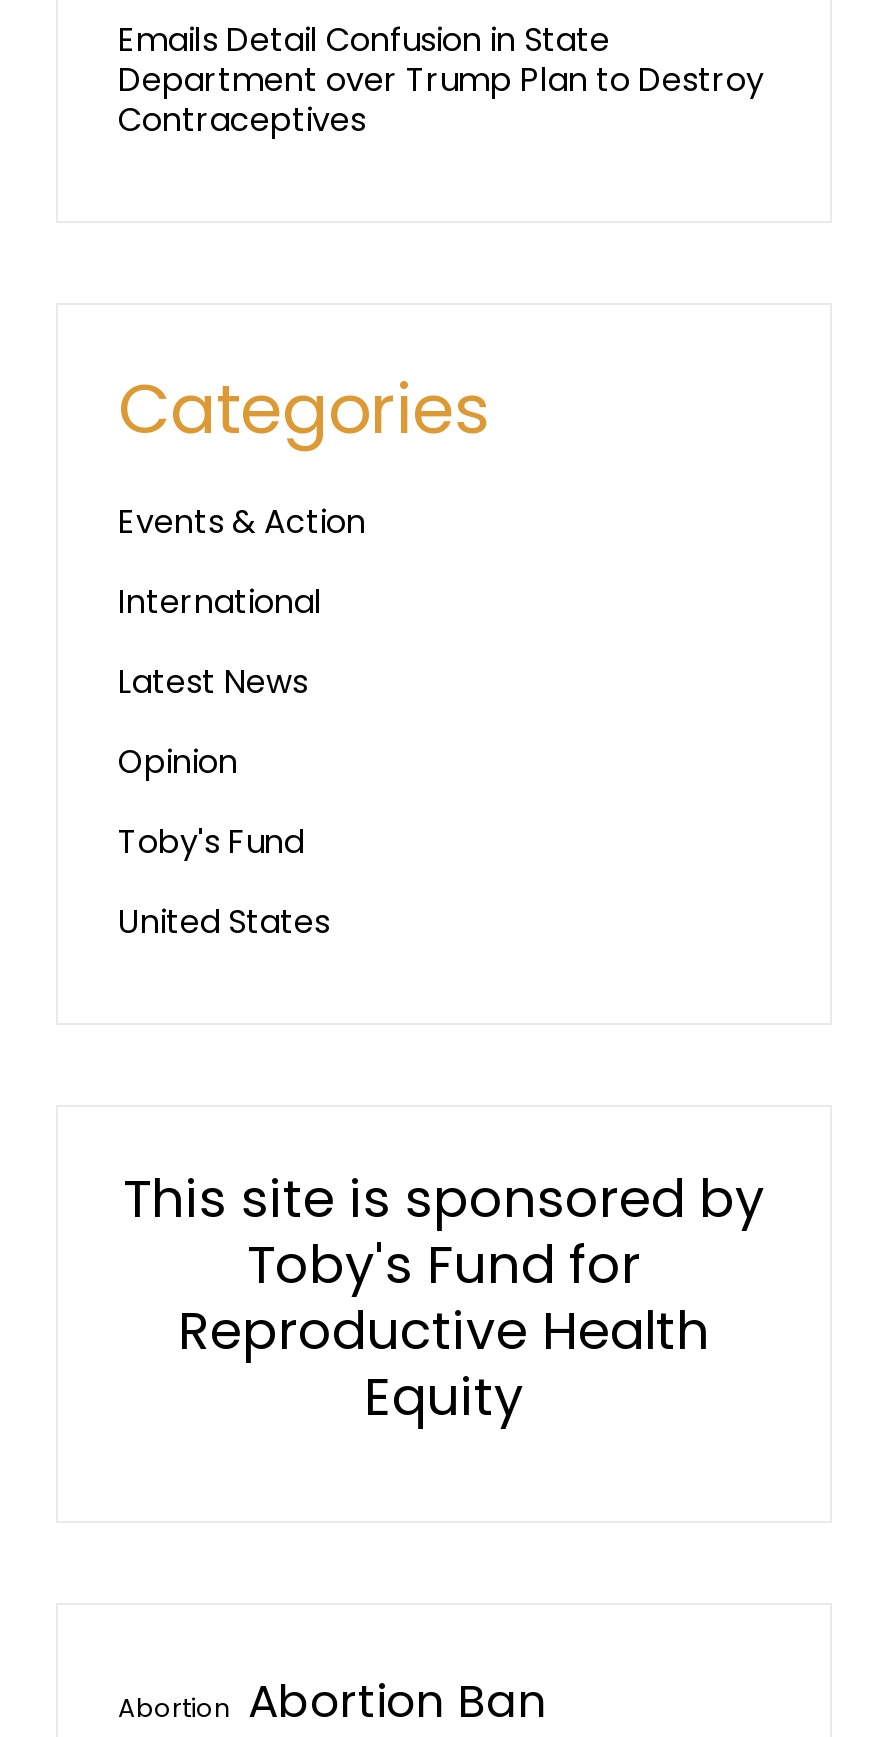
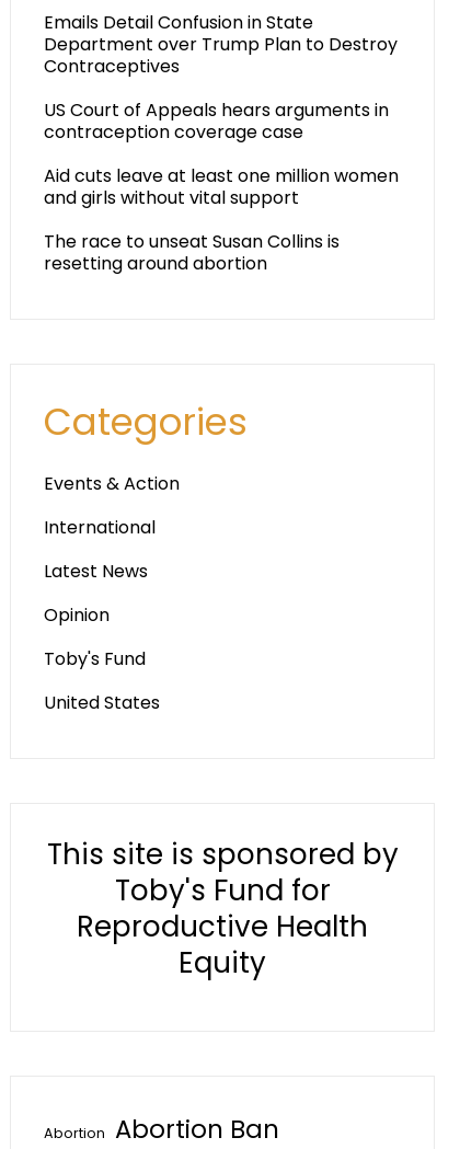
+ US Court of Appeals hears arguments in
+ contraception coverage case
+ Aid cuts leave at least one million women
+ and girls without vital support
+ The race to unseat Susan Collins is
+ resetting around abortion
